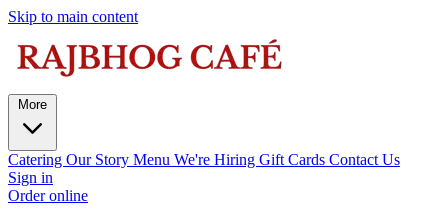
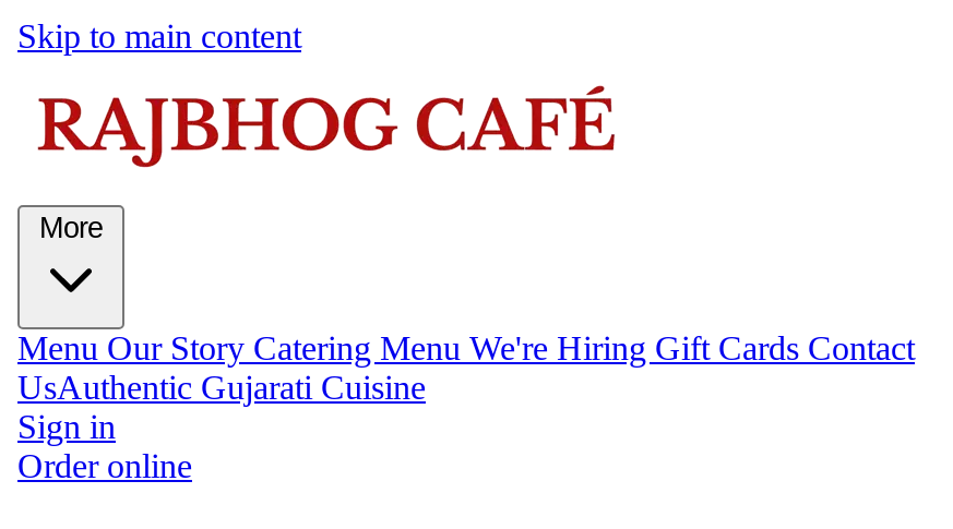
- Catering Our Story Menu We're Hiring Gift Cards Contact Us
+ MenuOur Story Catering Menu We're Hiring Gift Cards Contact
+ UsAuthentic Gujarati Cuisine
